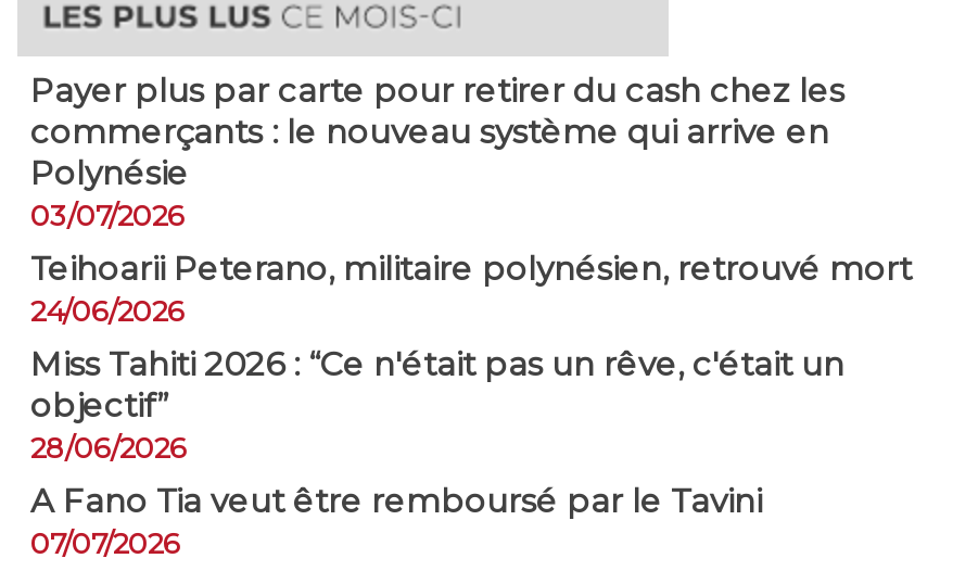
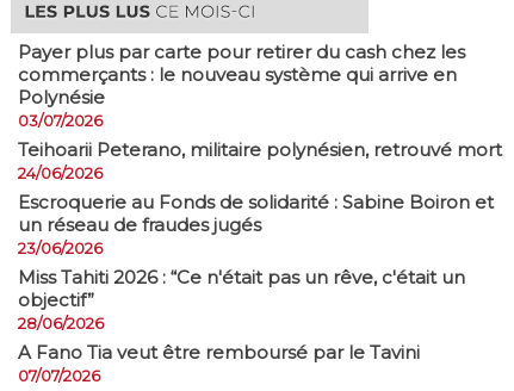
+ Escroquerie au Fonds de solidarité : Sabine Boiron et
+ un réseau de fraudes jugés
+ 23/06/2026
